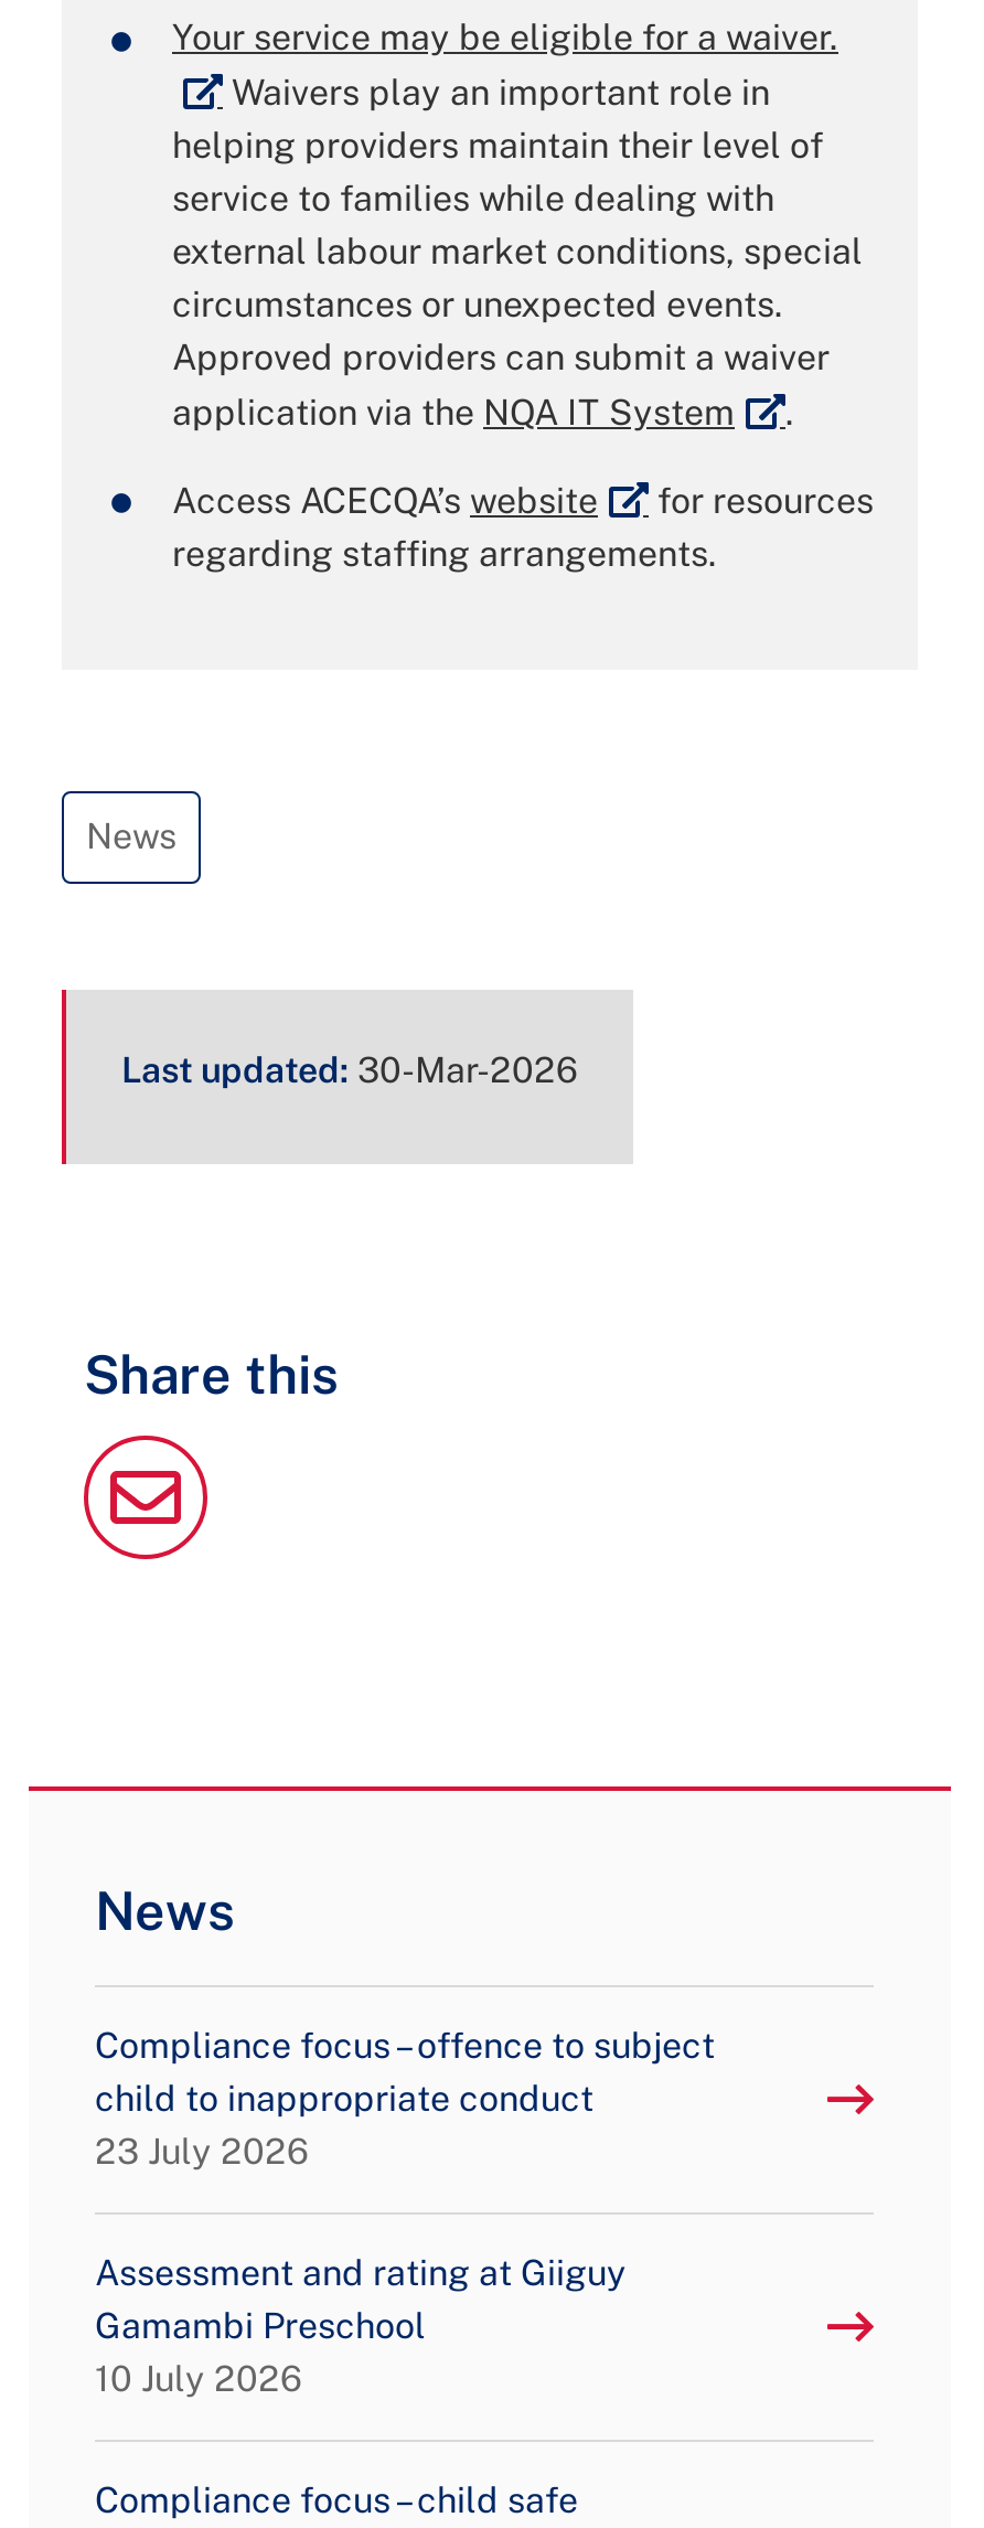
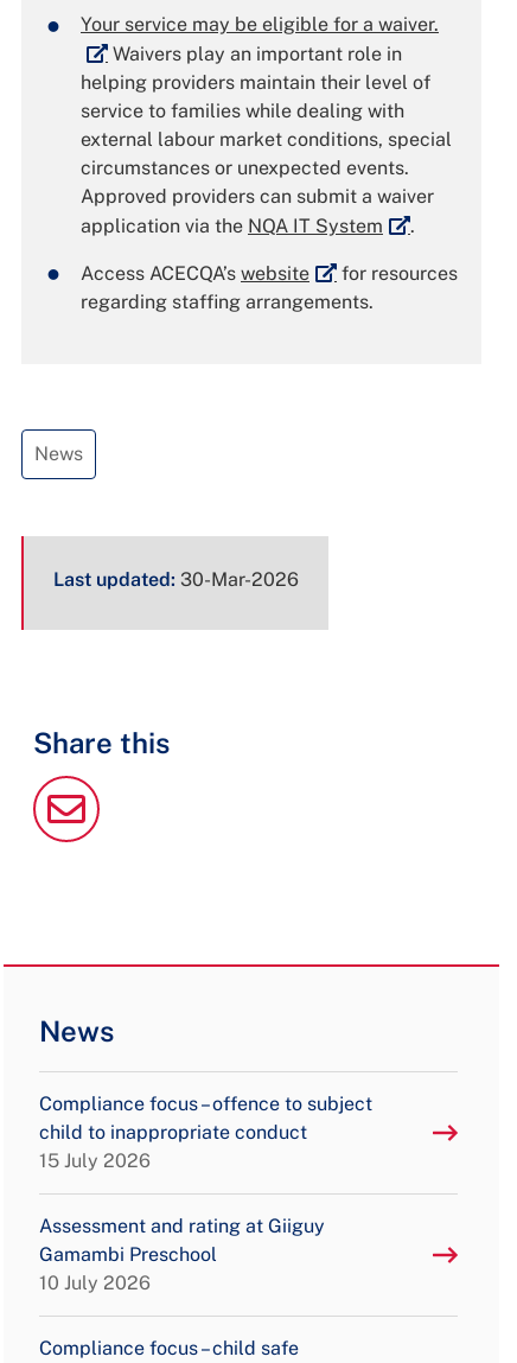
- 23 July 2026
+ 15 July 2026
